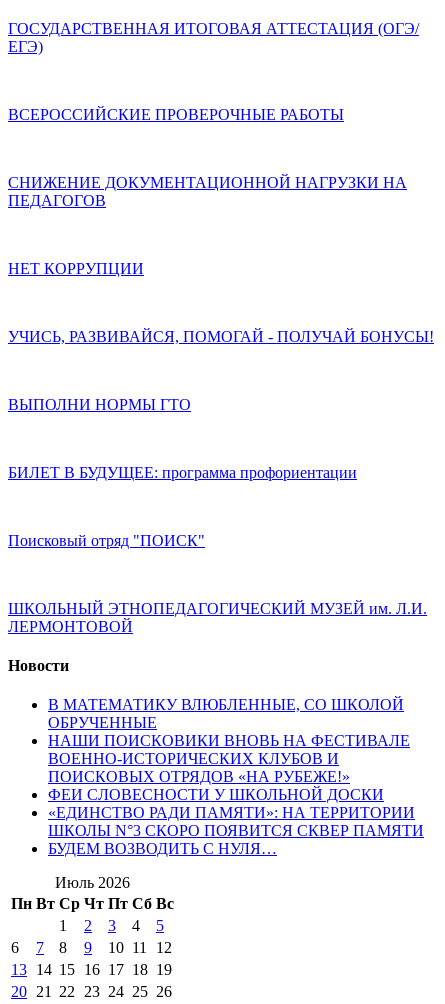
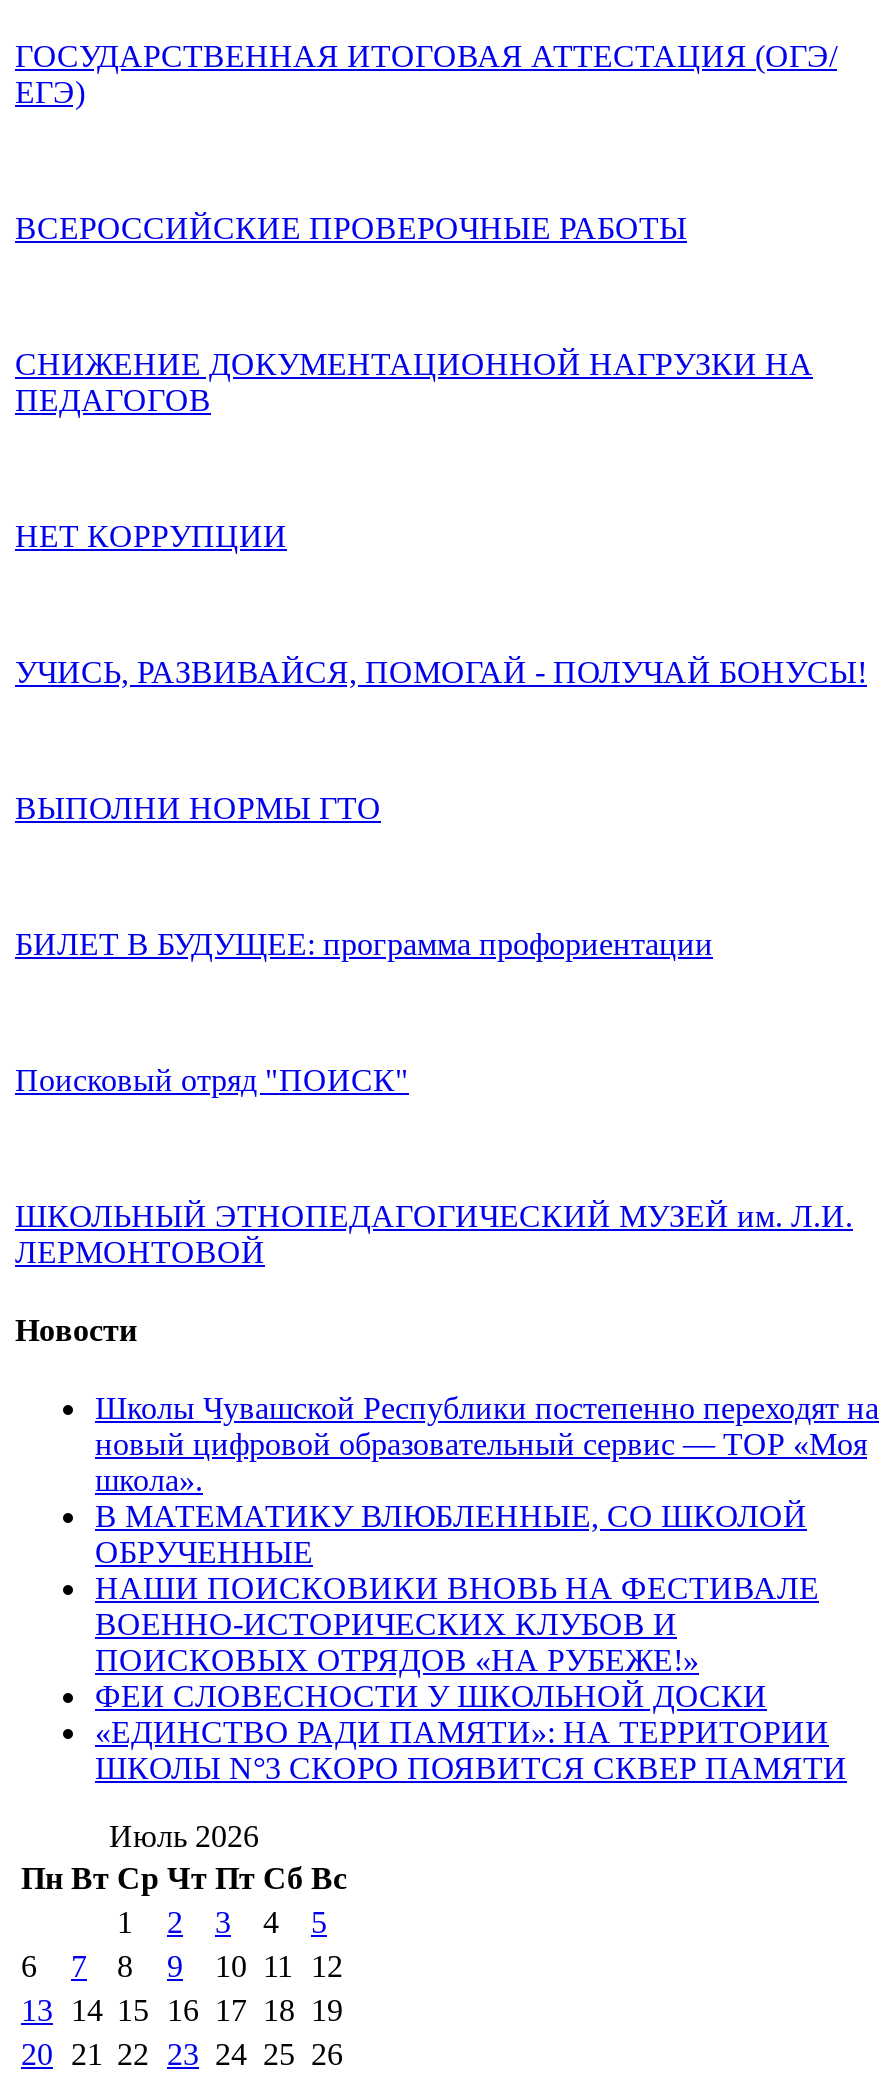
+ Школы Чувашской Республики постепенно переходят на
+ новый цифровой образовательный сервис — ТОР «Моя
+ школа».

moved down: В МАТЕМАТИКУ ВЛЮБЛЕННЫЕ, СО ШКОЛОЙ | ОБРУЧЕННЫЕ | НАШИ ПОИСКОВИКИ ВНОВЬ НА ФЕСТИВАЛЕ | ВОЕННО-ИСТОРИЧЕСКИХ КЛУБОВ И | ПОИСКОВЫХ ОТРЯДОВ «НА РУБЕЖЕ!» | ФЕИ СЛОВЕСНОСТИ У ШКОЛЬНОЙ ДОСКИ | «ЕДИНСТВО РАДИ ПАМЯТИ»: НА ТЕРРИТОРИИ | ШКОЛЫ N°3 СКОРО ПОЯВИТСЯ СКВЕР ПАМЯТИ

- БУДЕМ ВОЗВОДИТЬ С НУЛЯ…
